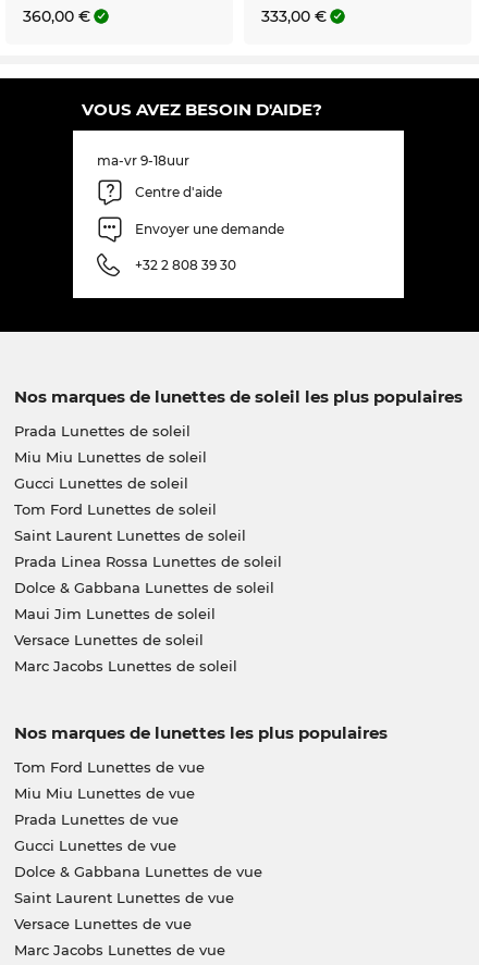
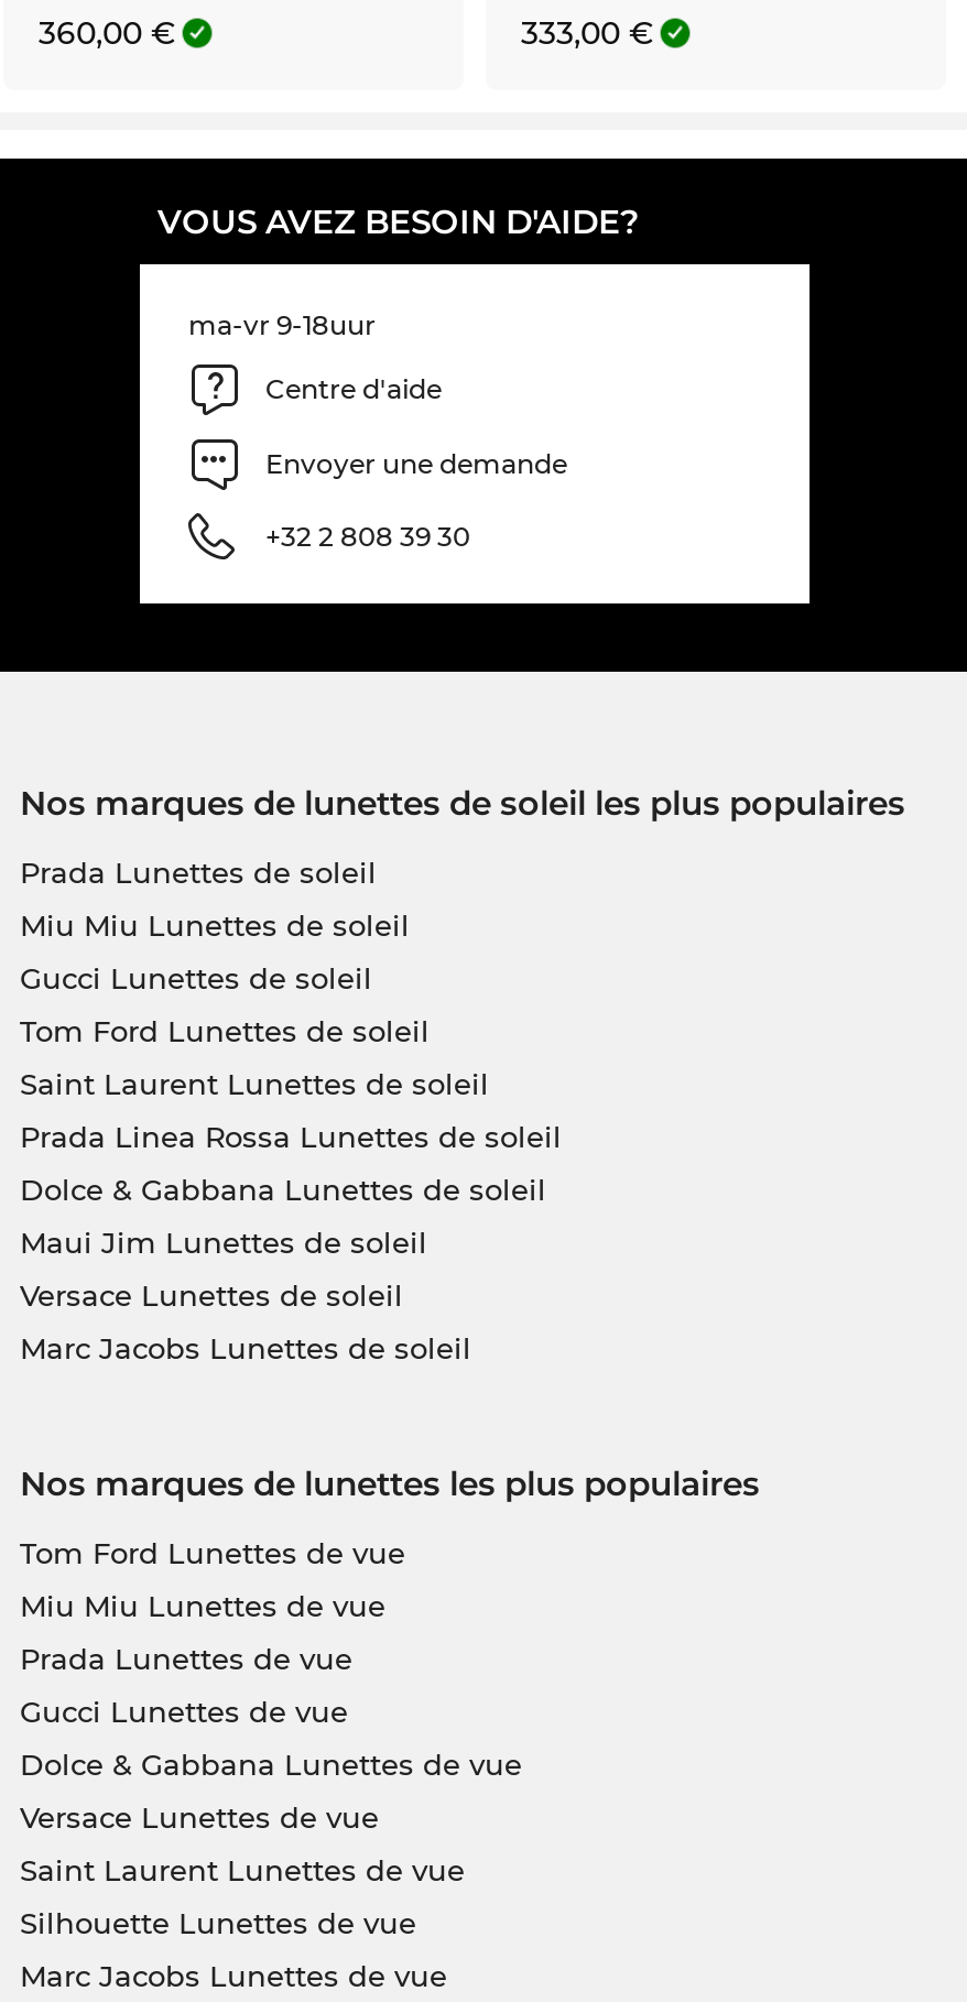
+ Silhouette Lunettes de vue

moved up: Versace Lunettes de vue
